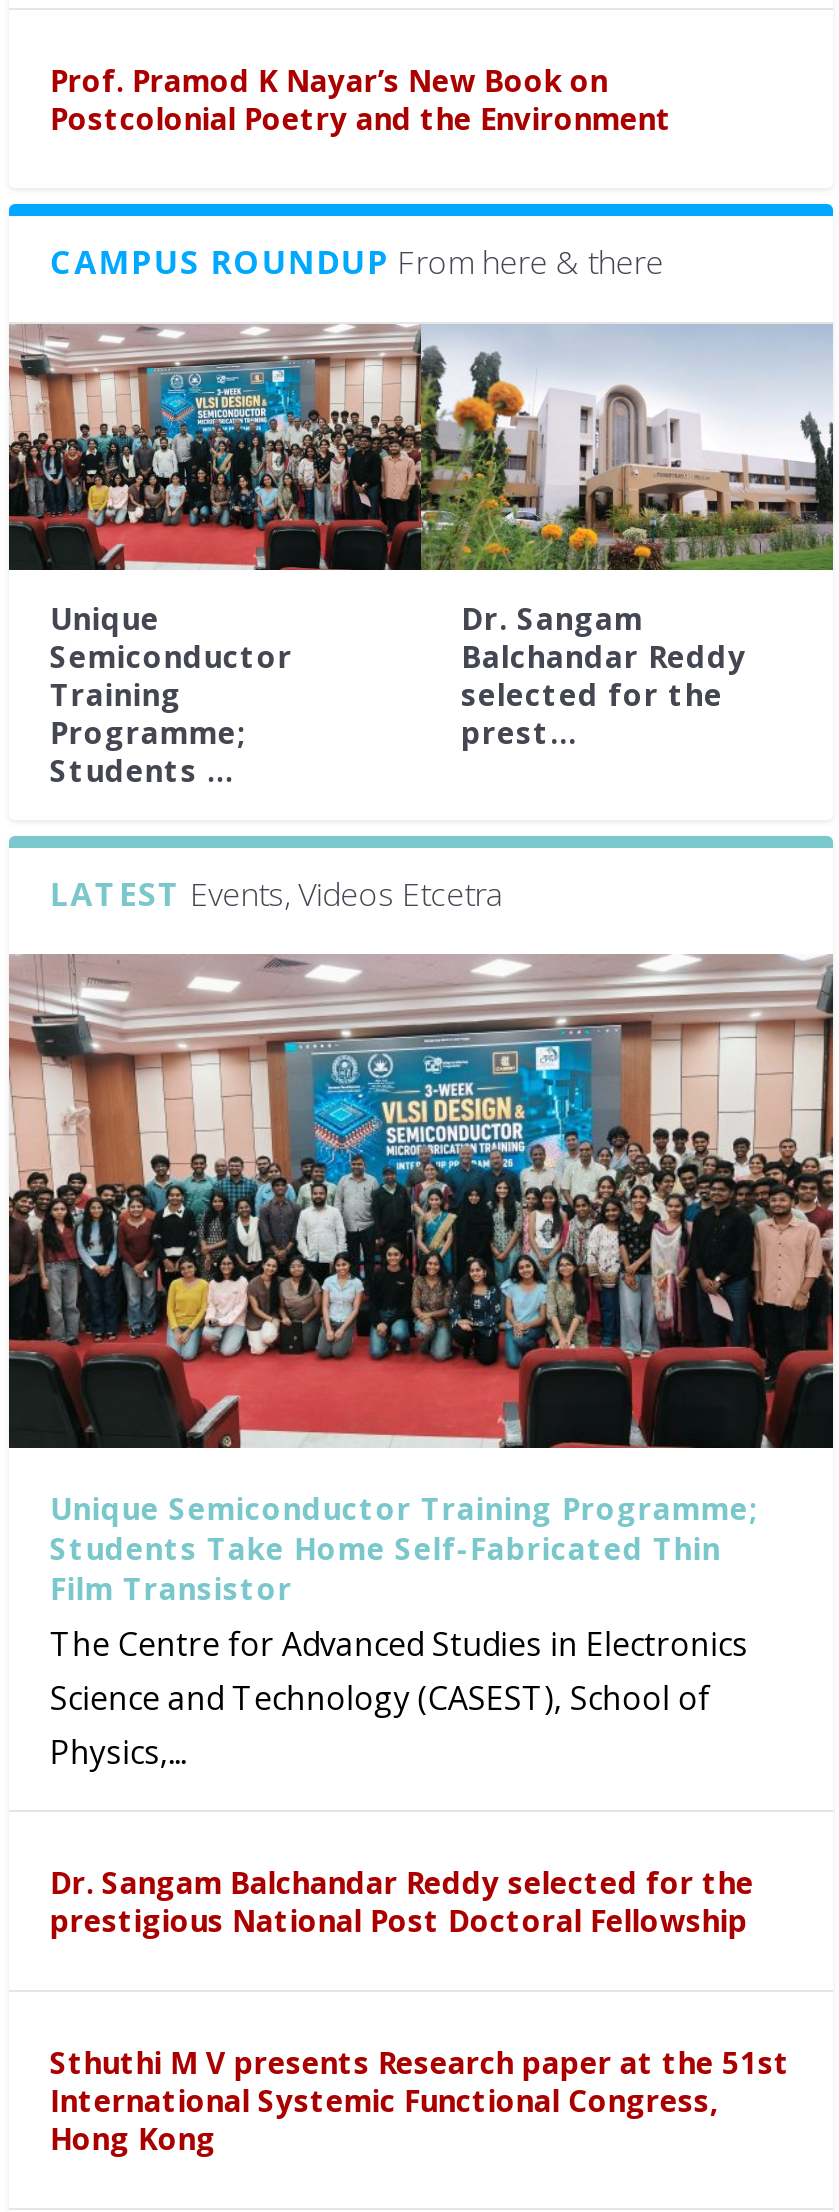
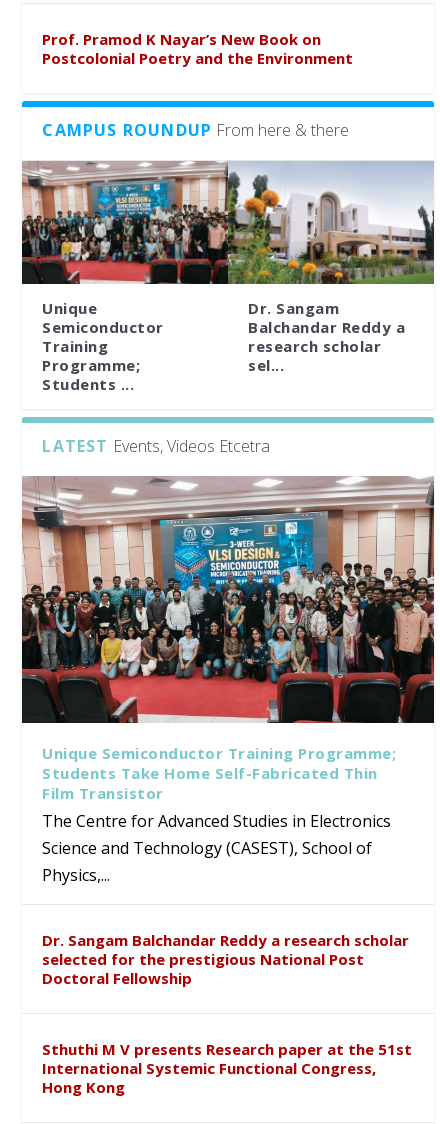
- Balchandar Reddy
- selected for the
- prest...
+ Balchandar Reddy a
+ research scholar
+ sel...

- Dr. Sangam Balchandar Reddy selected for the
- prestigious National Post Doctoral Fellowship
+ Dr. Sangam Balchandar Reddy a research scholar
+ selected for the prestigious National Post
+ Doctoral Fellowship
